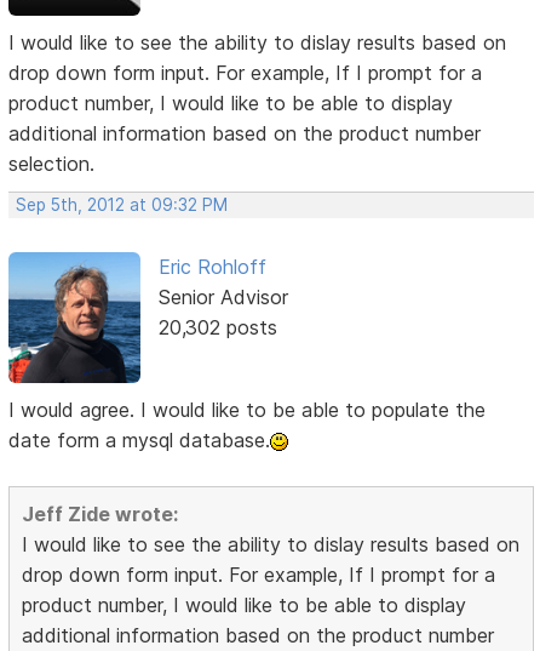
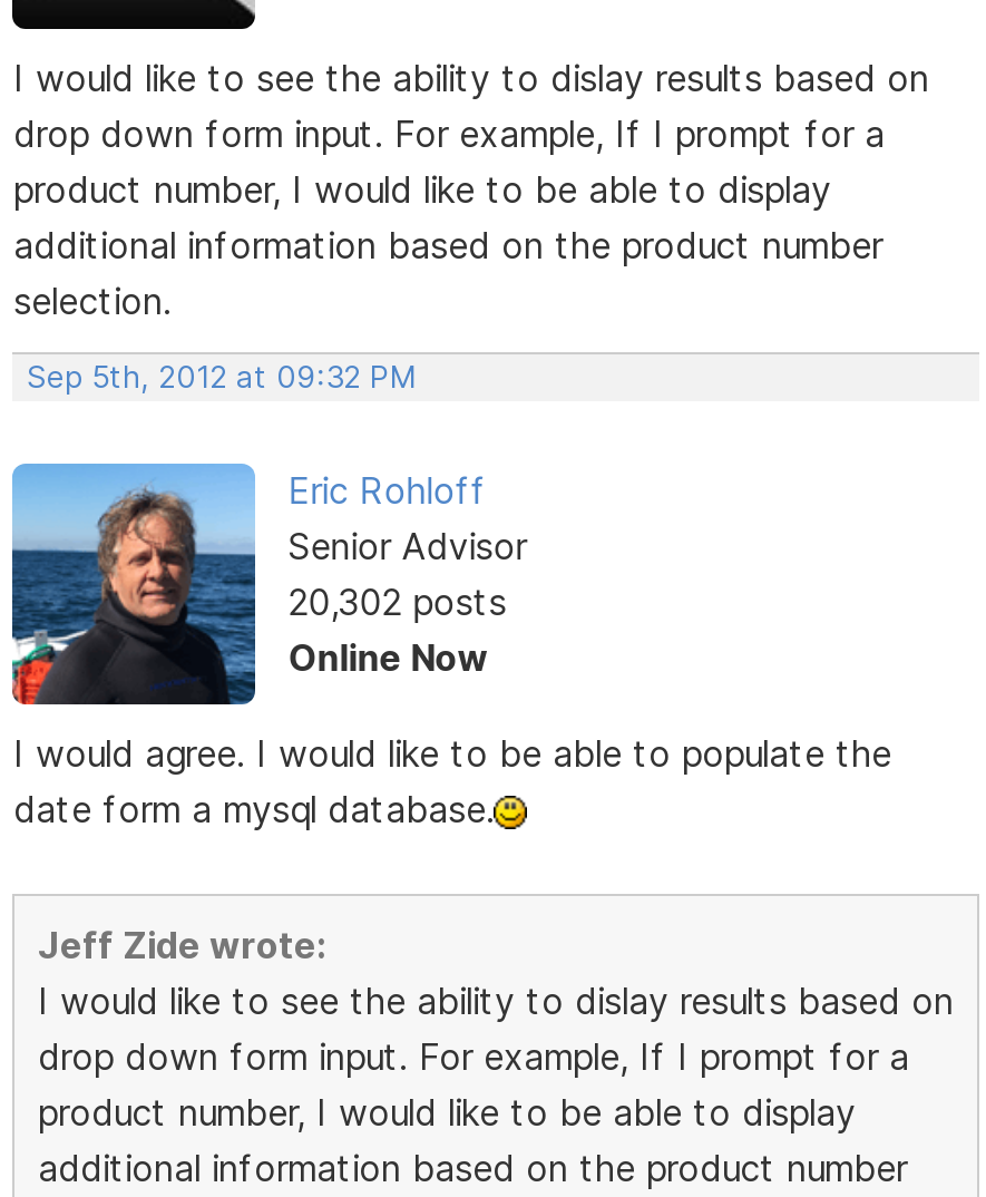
+ Online Now
